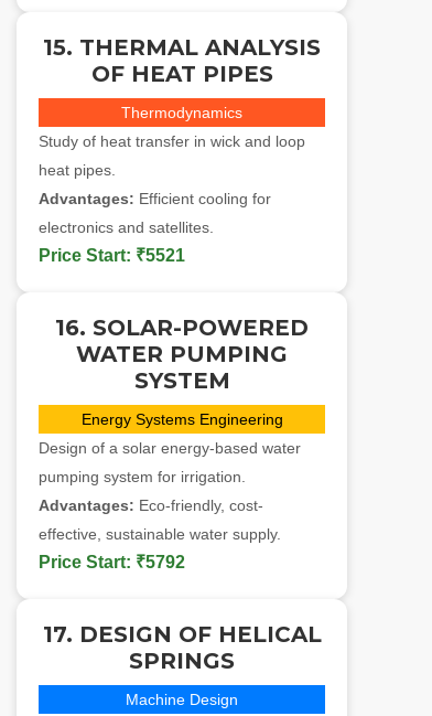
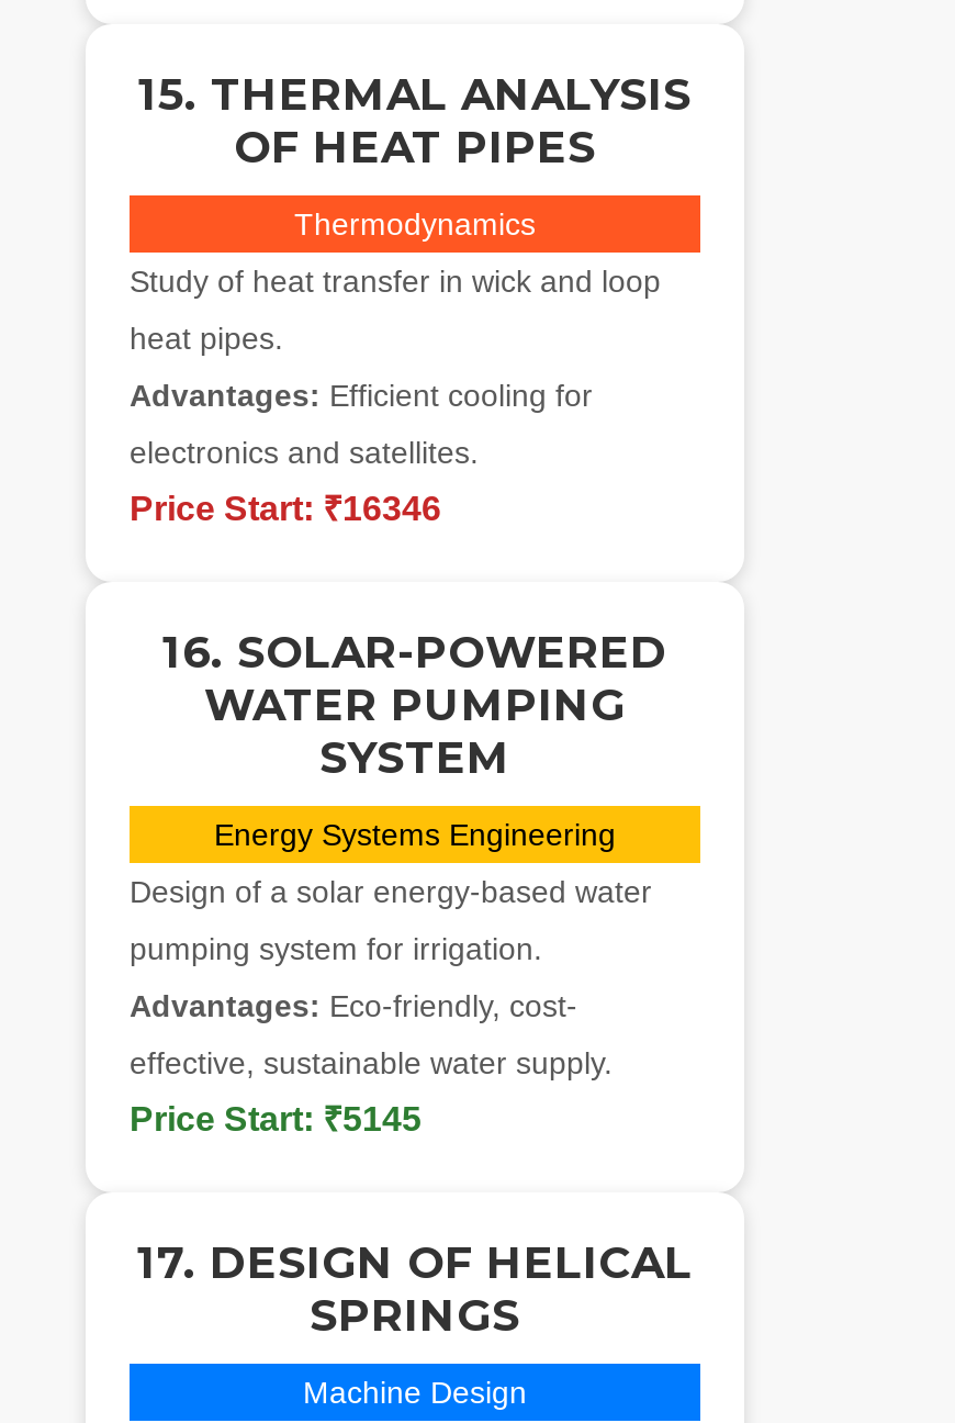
- Price Start: ₹5521
+ Price Start: ₹16346

- Price Start: ₹5792
+ Price Start: ₹5145
